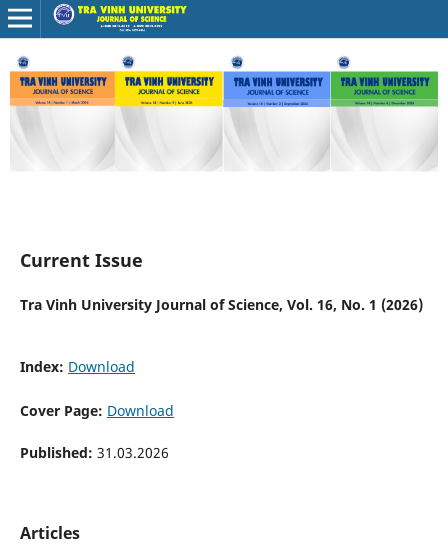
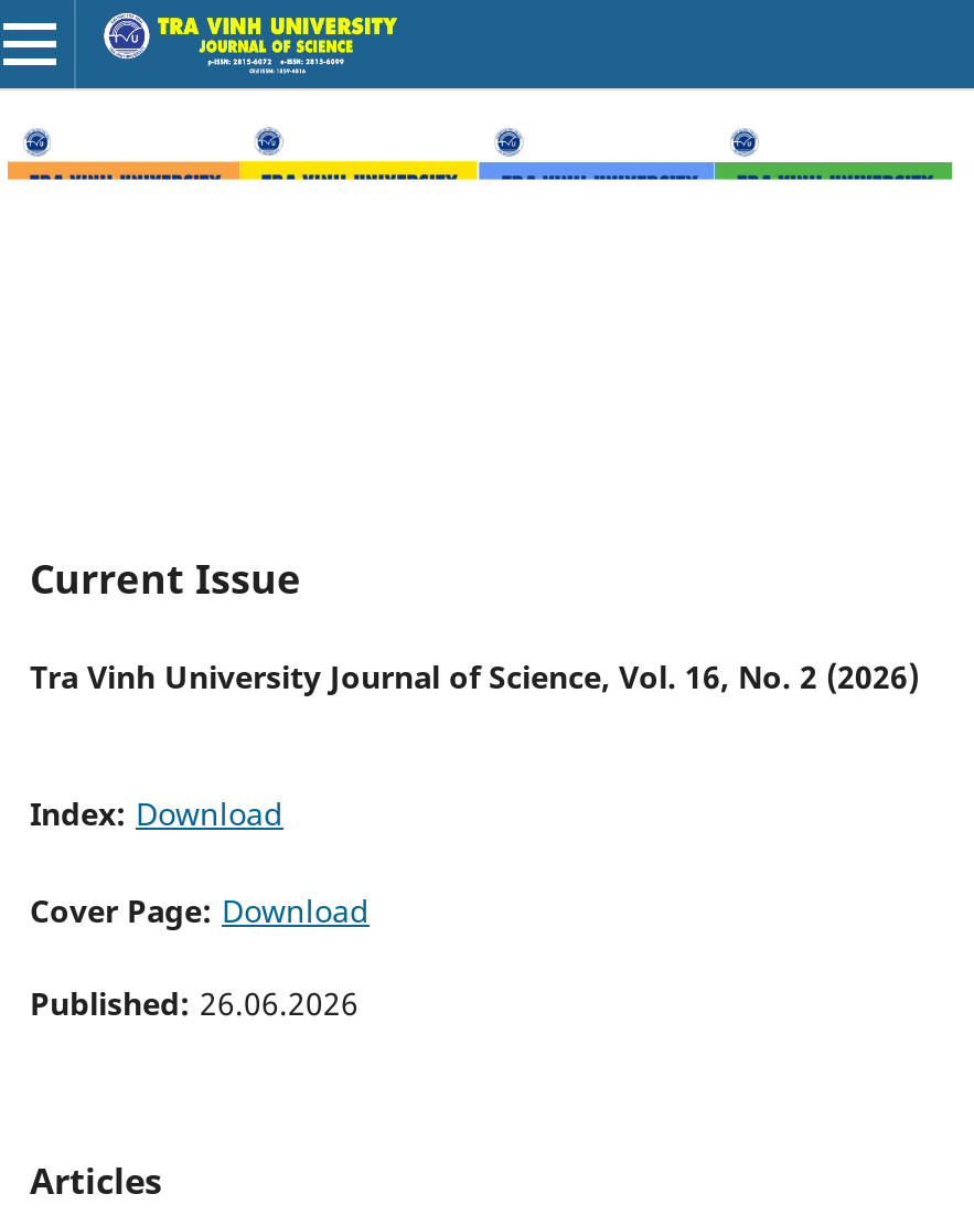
- [image]

- Tra Vinh University Journal of Science, Vol. 16, No. 1 (2026)
+ Tra Vinh University Journal of Science, Vol. 16, No. 2 (2026)

- Published: 31.03.2026
+ Published: 26.06.2026
